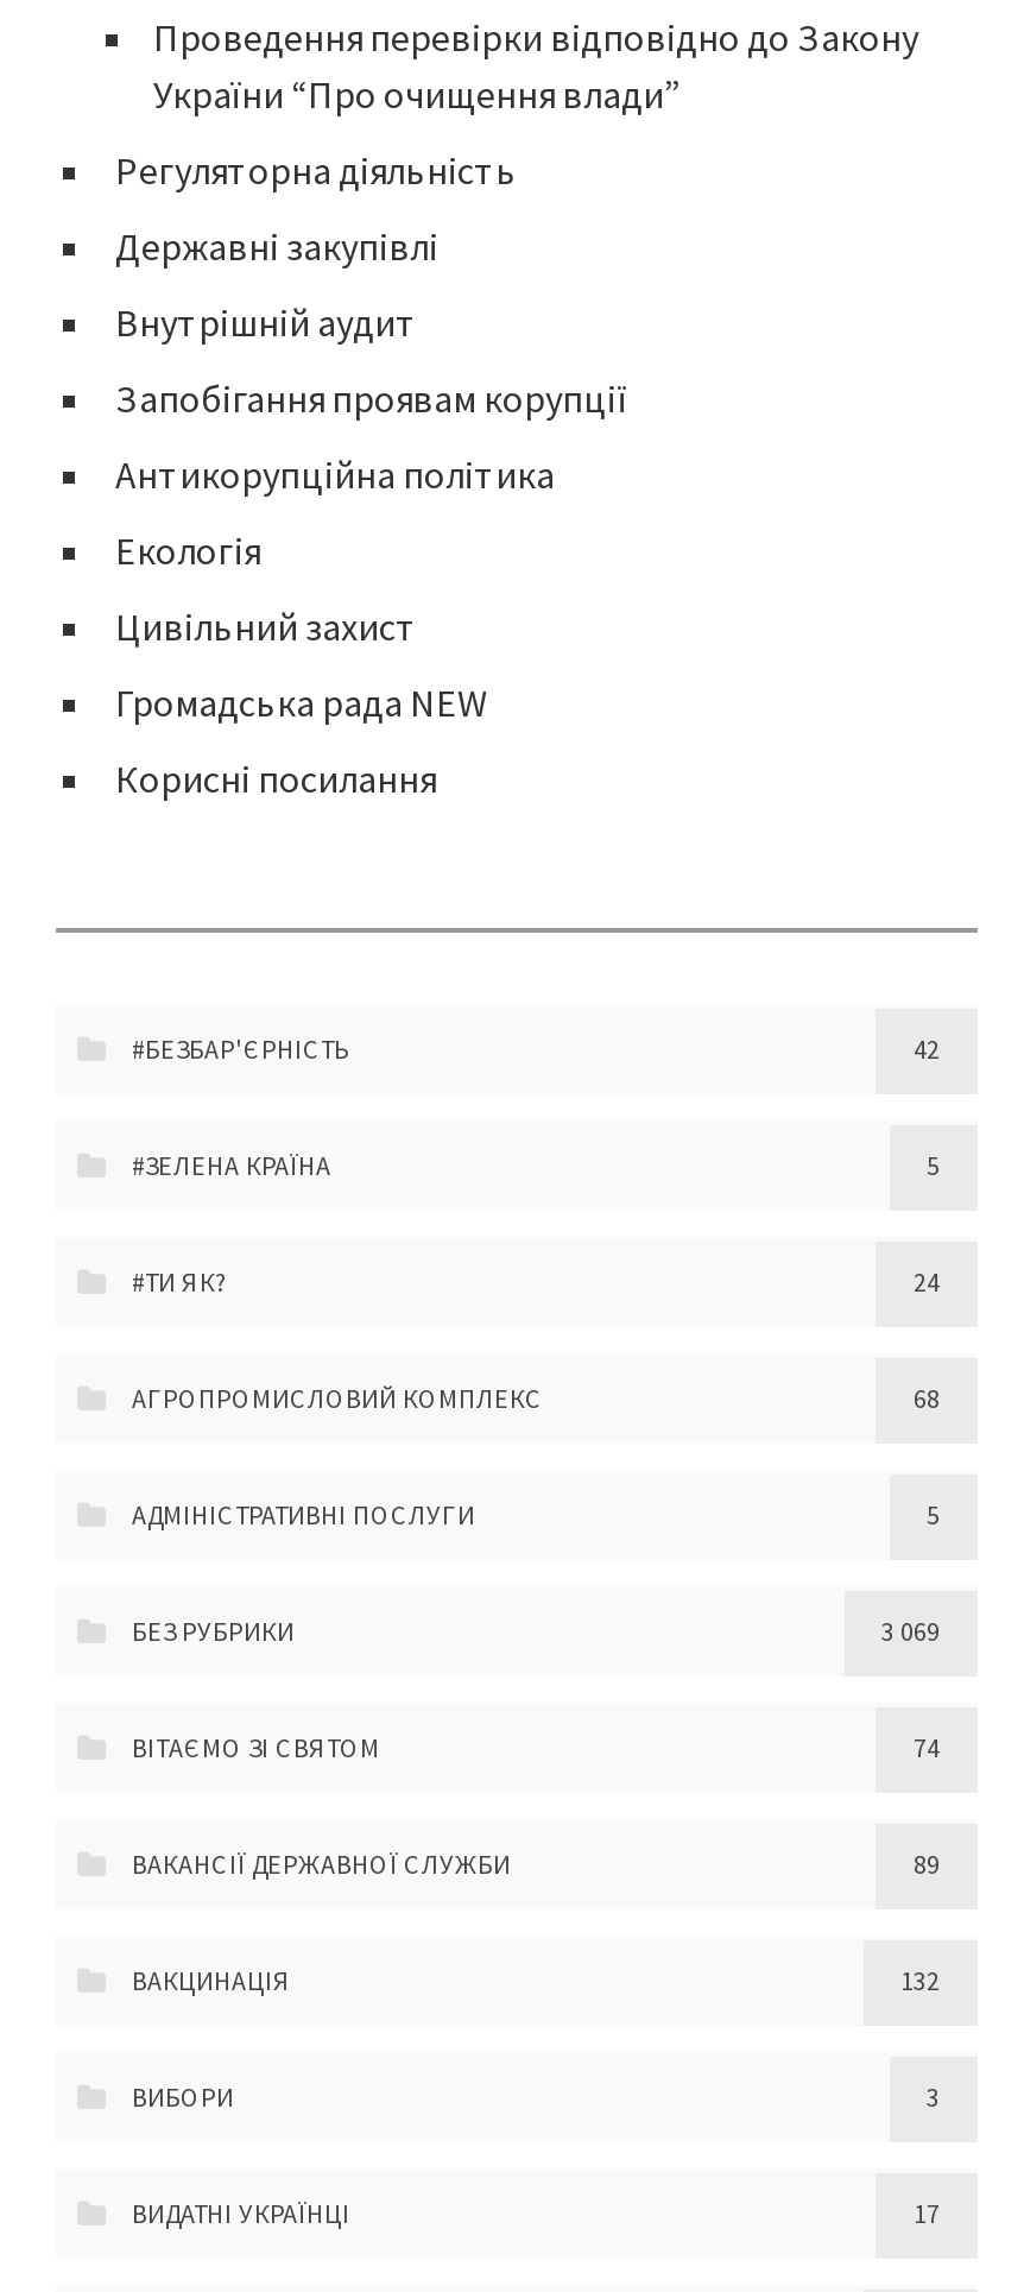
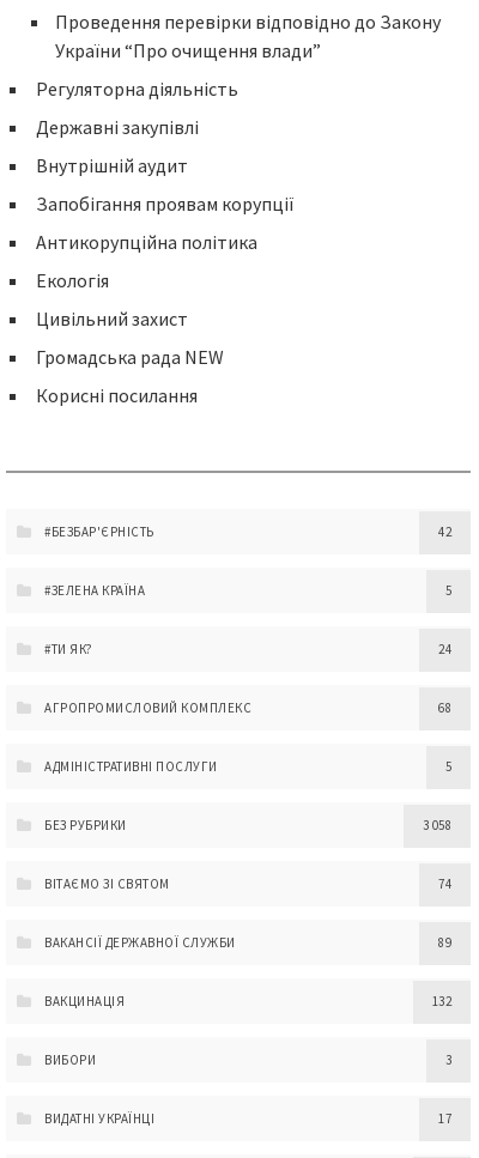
- 3 069
+ 3 058
